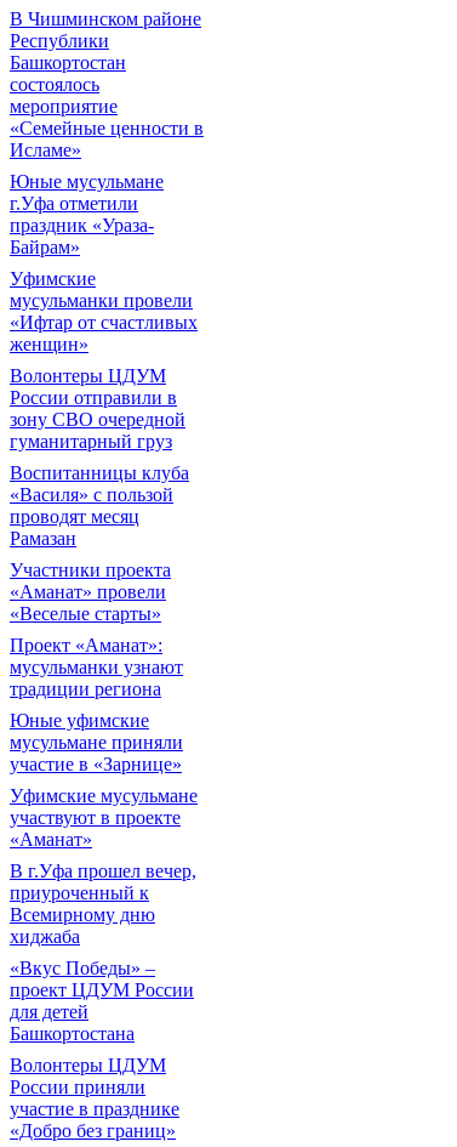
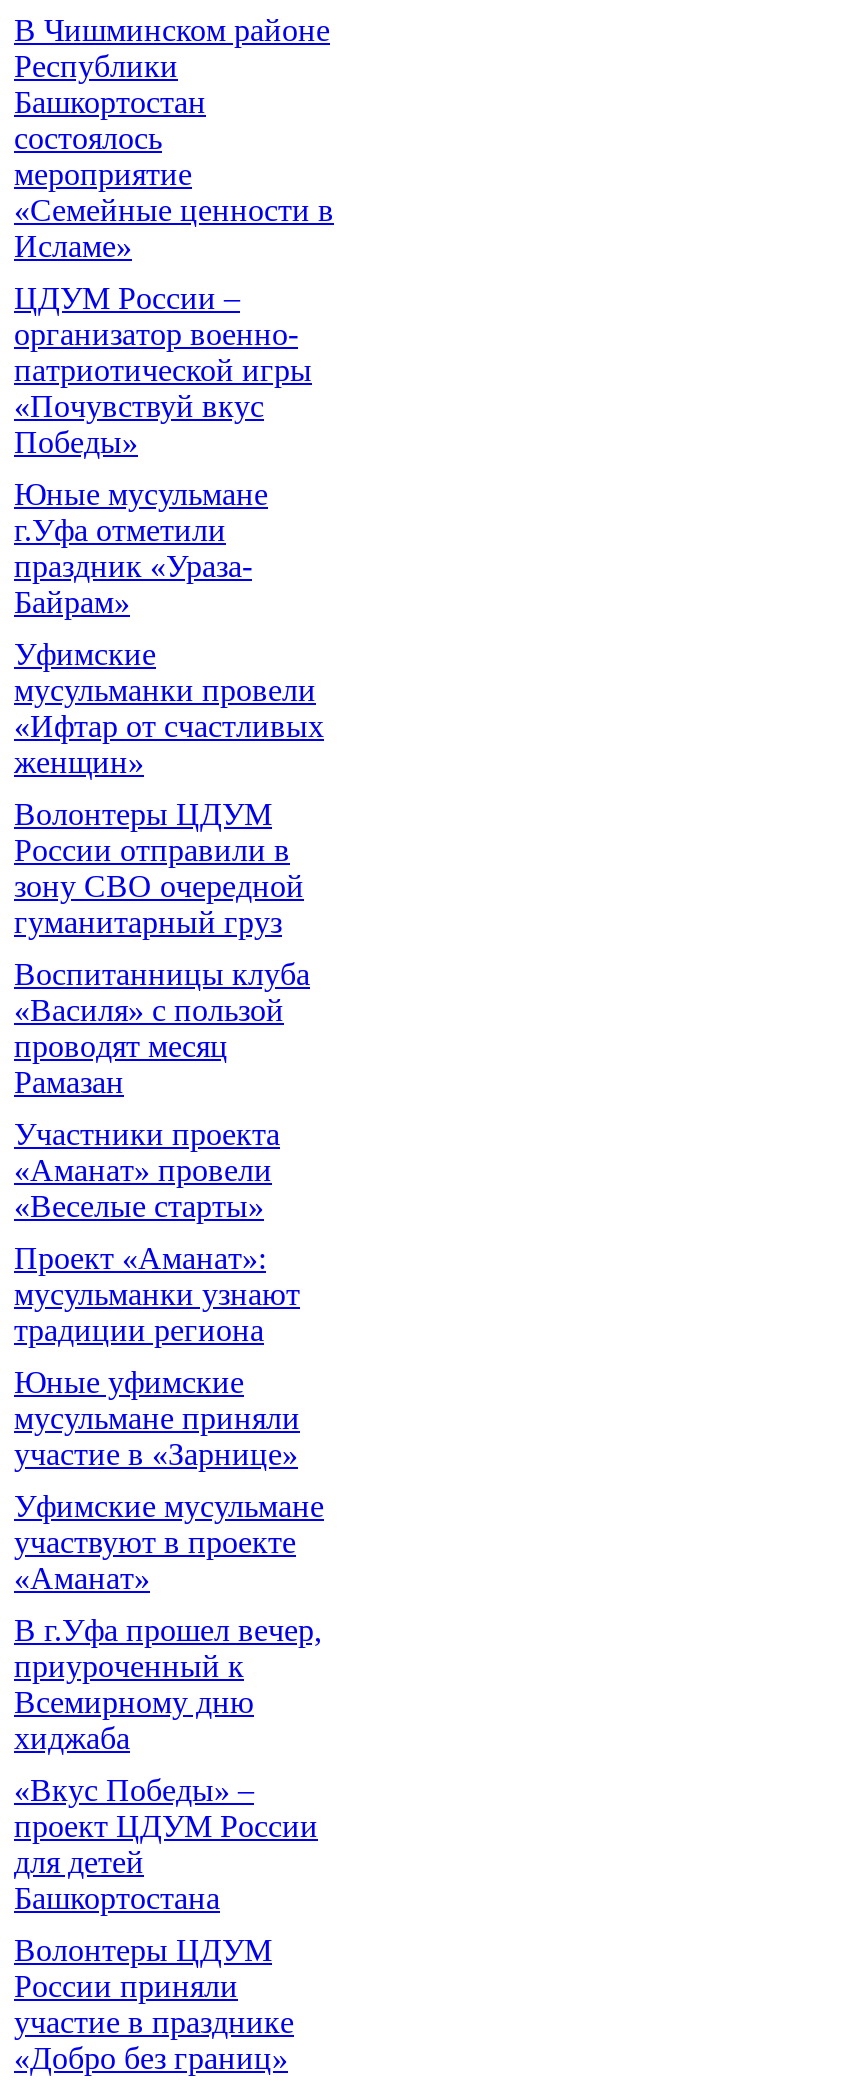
+ ЦДУМ России –
+ организатор военно-
+ патриотической игры
+ «Почувствуй вкус
+ Победы»
